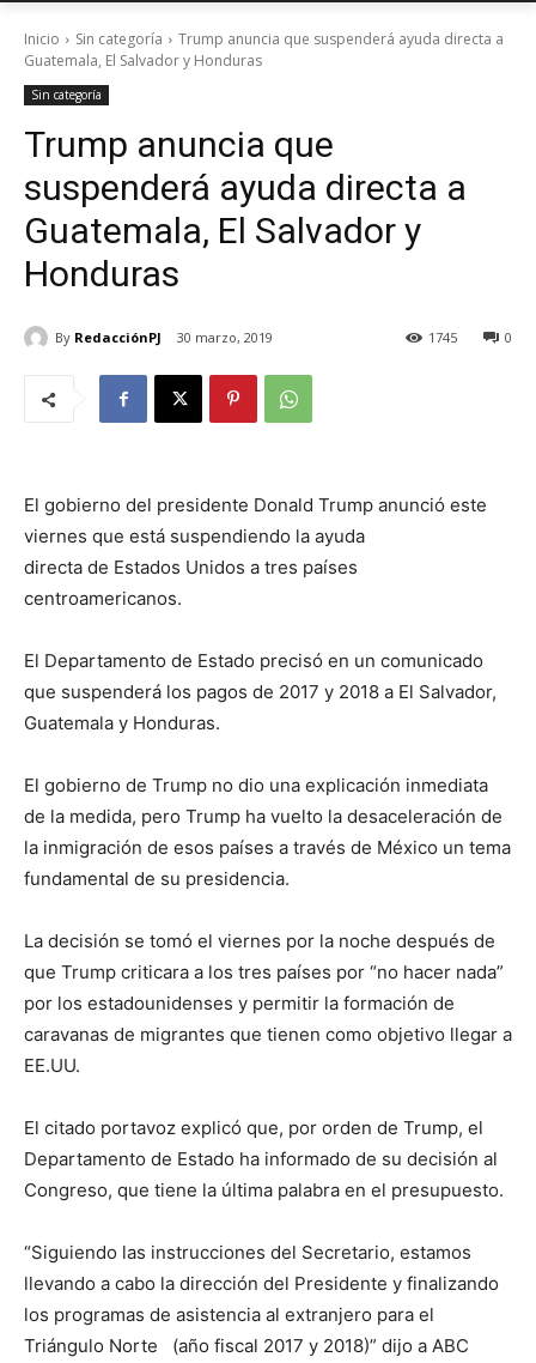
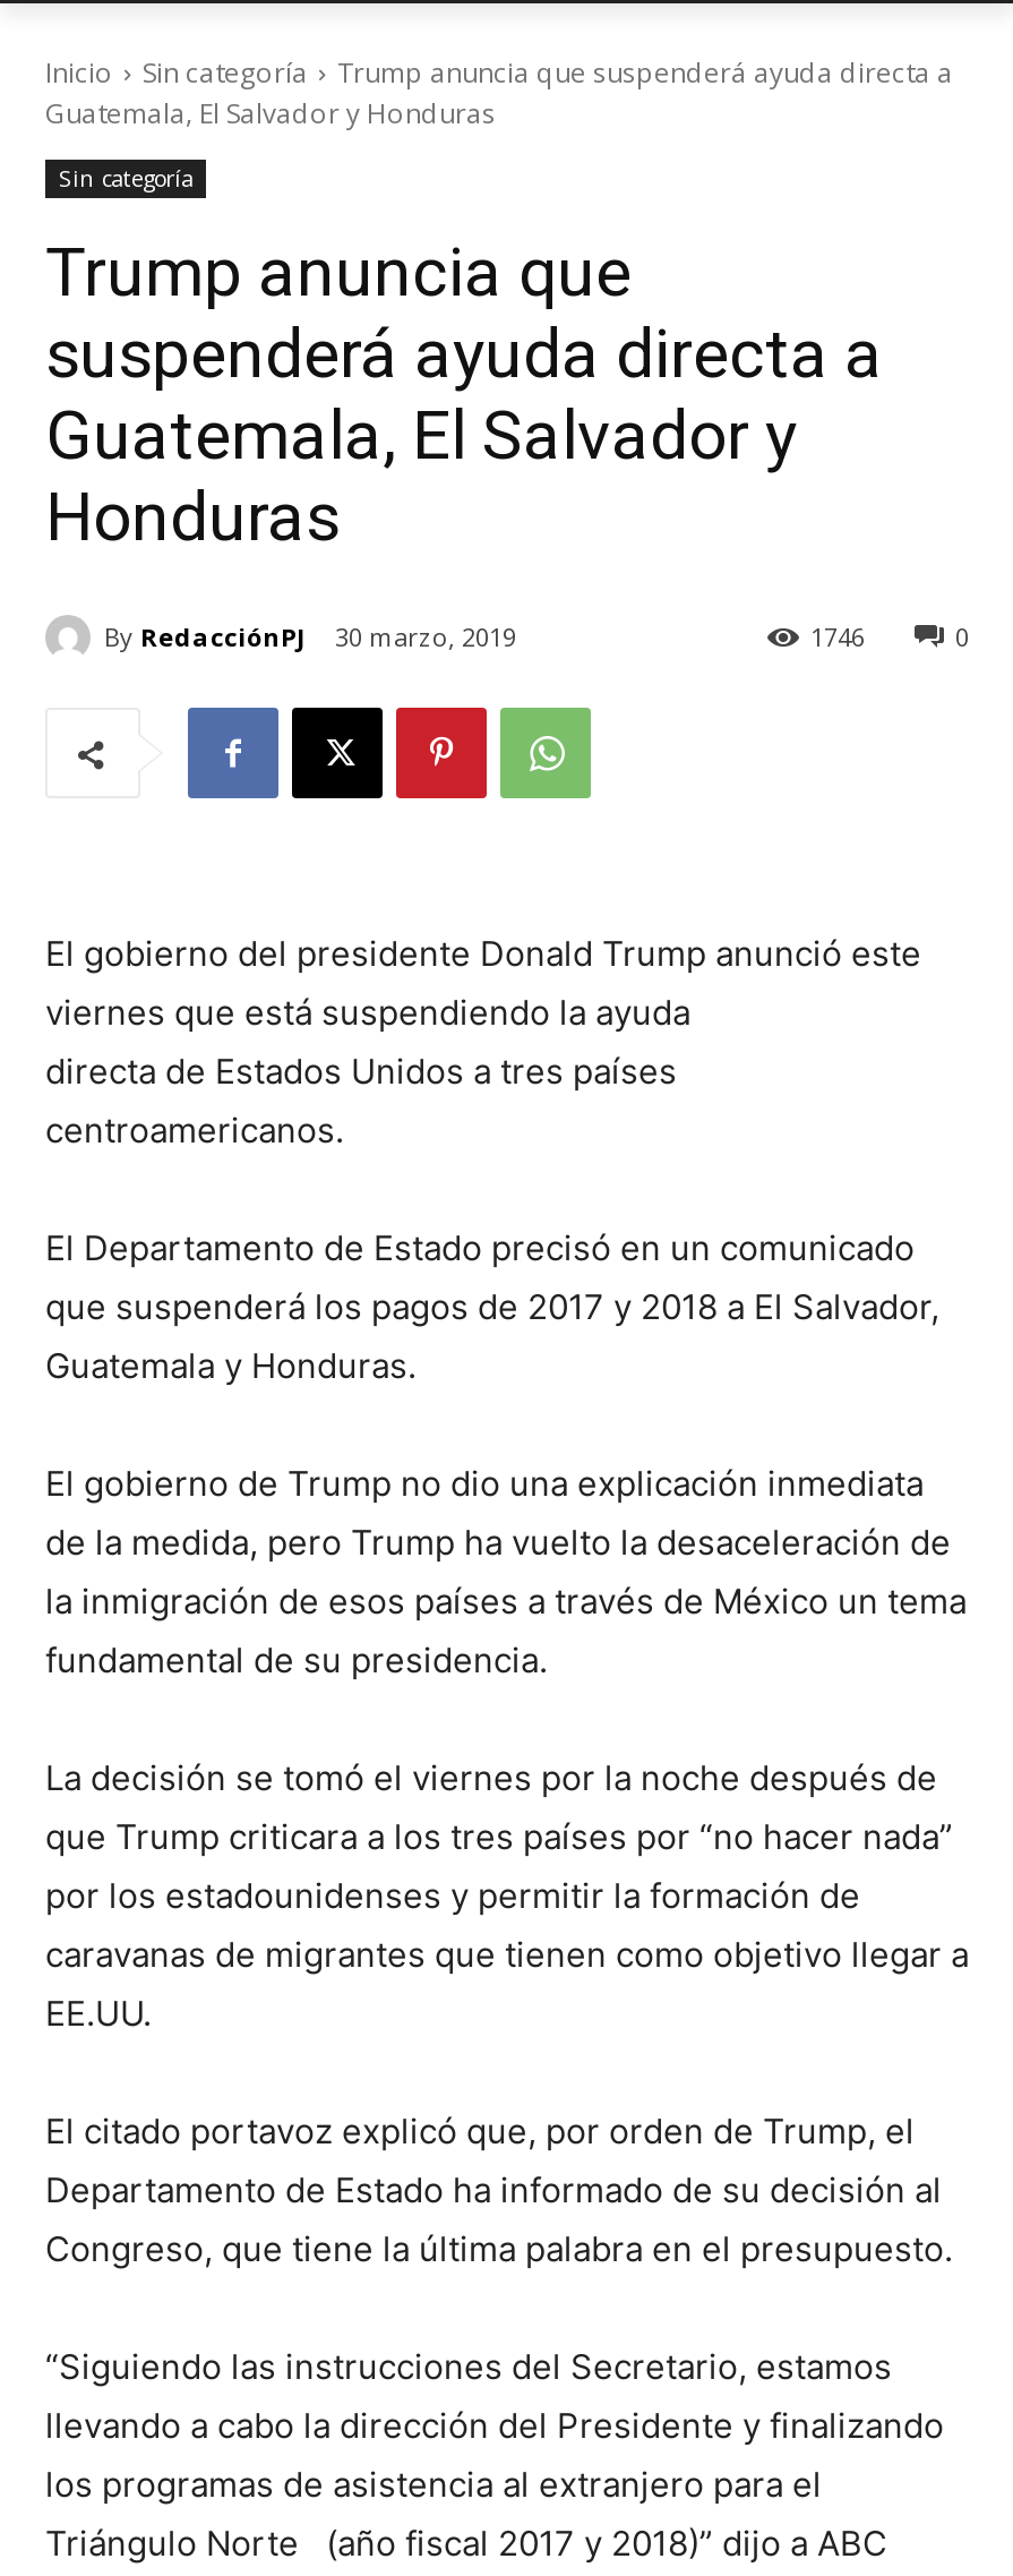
- 1745
+ 1746
